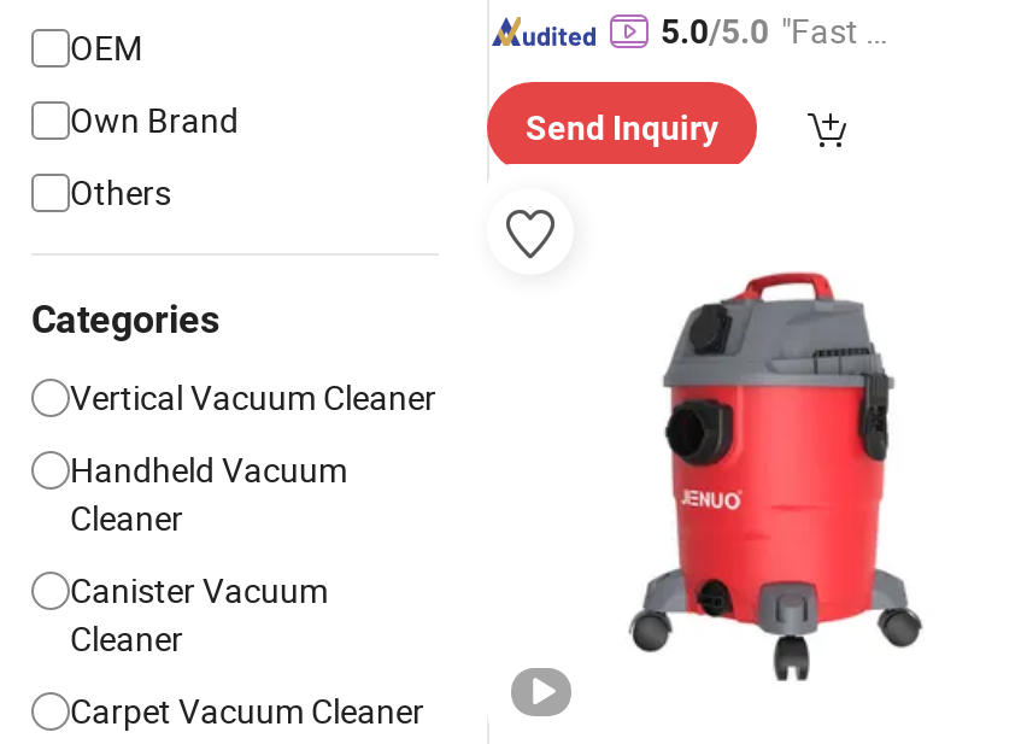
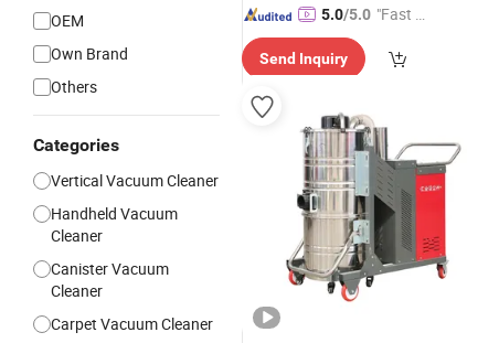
- [image]
+ [image]
